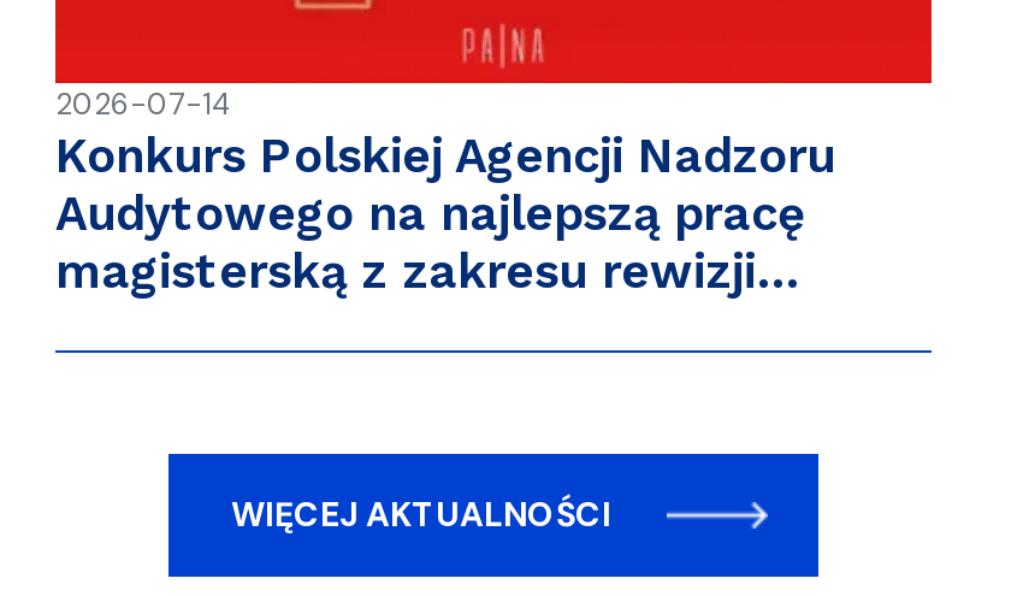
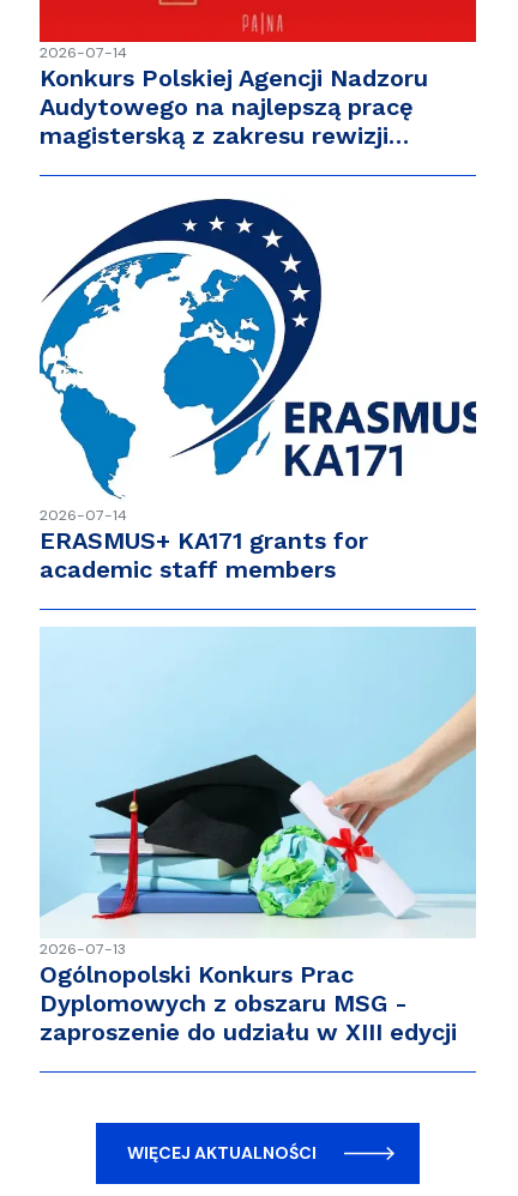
+ [image]
+ 2026-07-14
+ ERASMUS+ KA171 grants for
+ academic staff members

+ [image]
+ 2026-07-13
+ Ogólnopolski Konkurs Prac
+ Dyplomowych z obszaru MSG -
+ zaproszenie do udziału w XIII edycji
